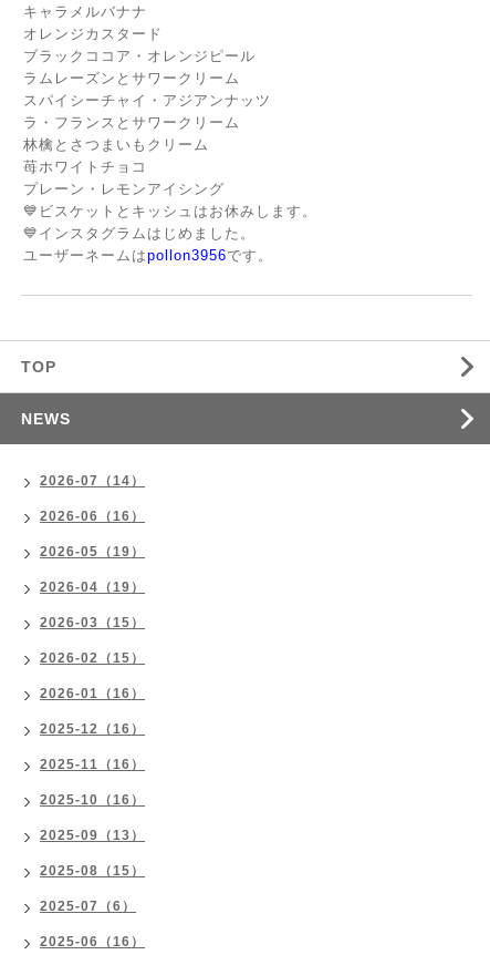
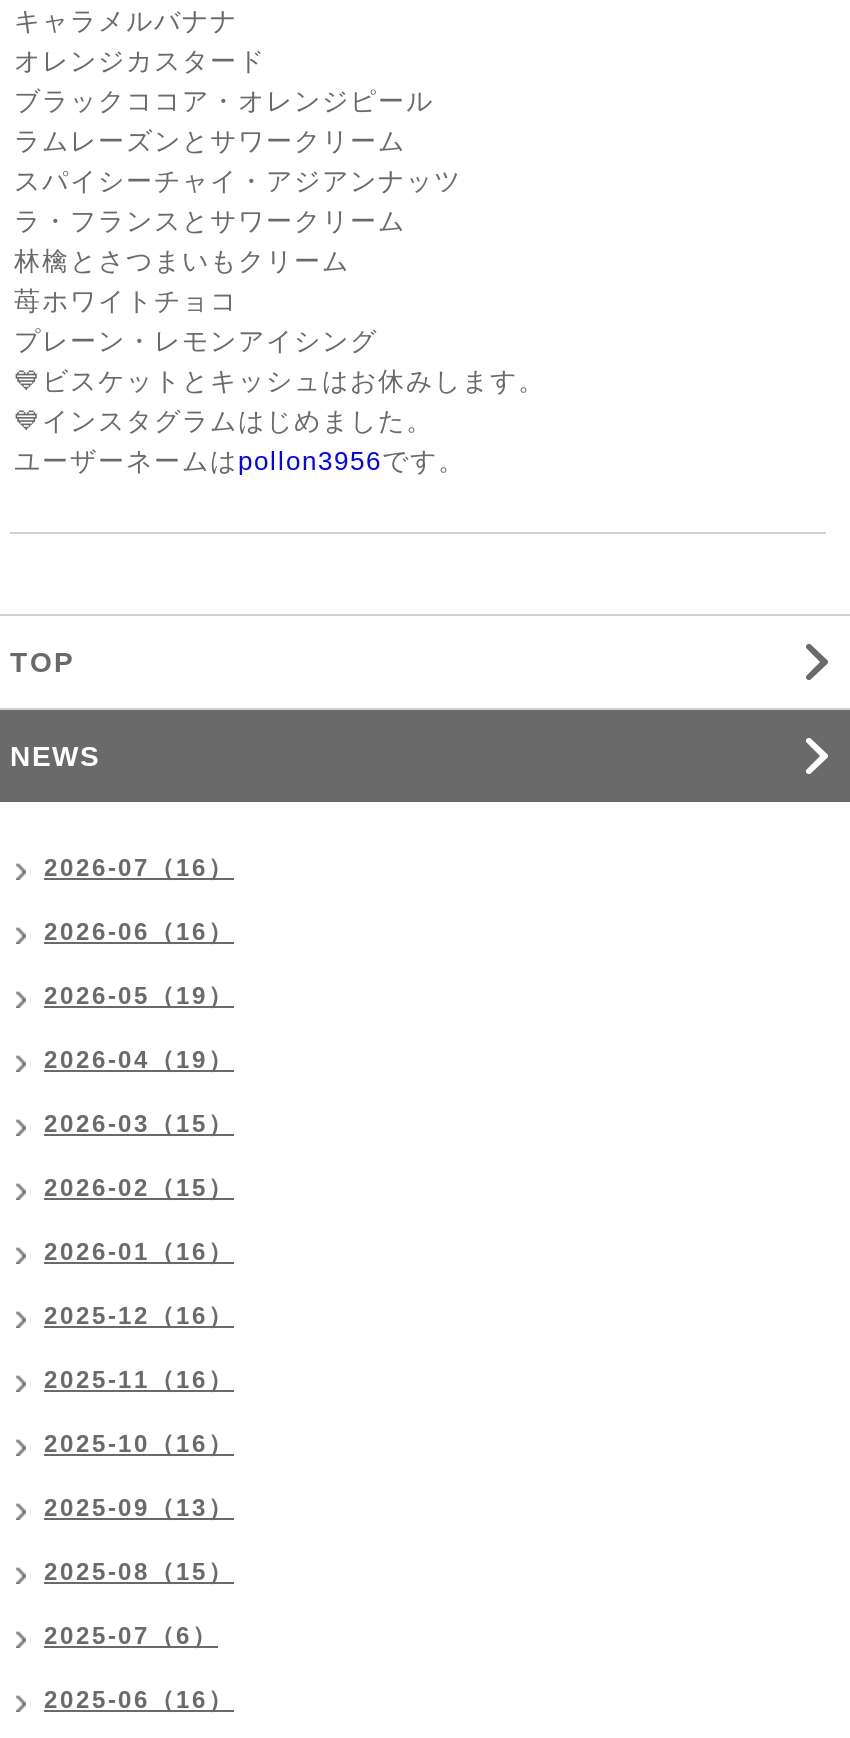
- 2026-07（14）
+ 2026-07（16）
